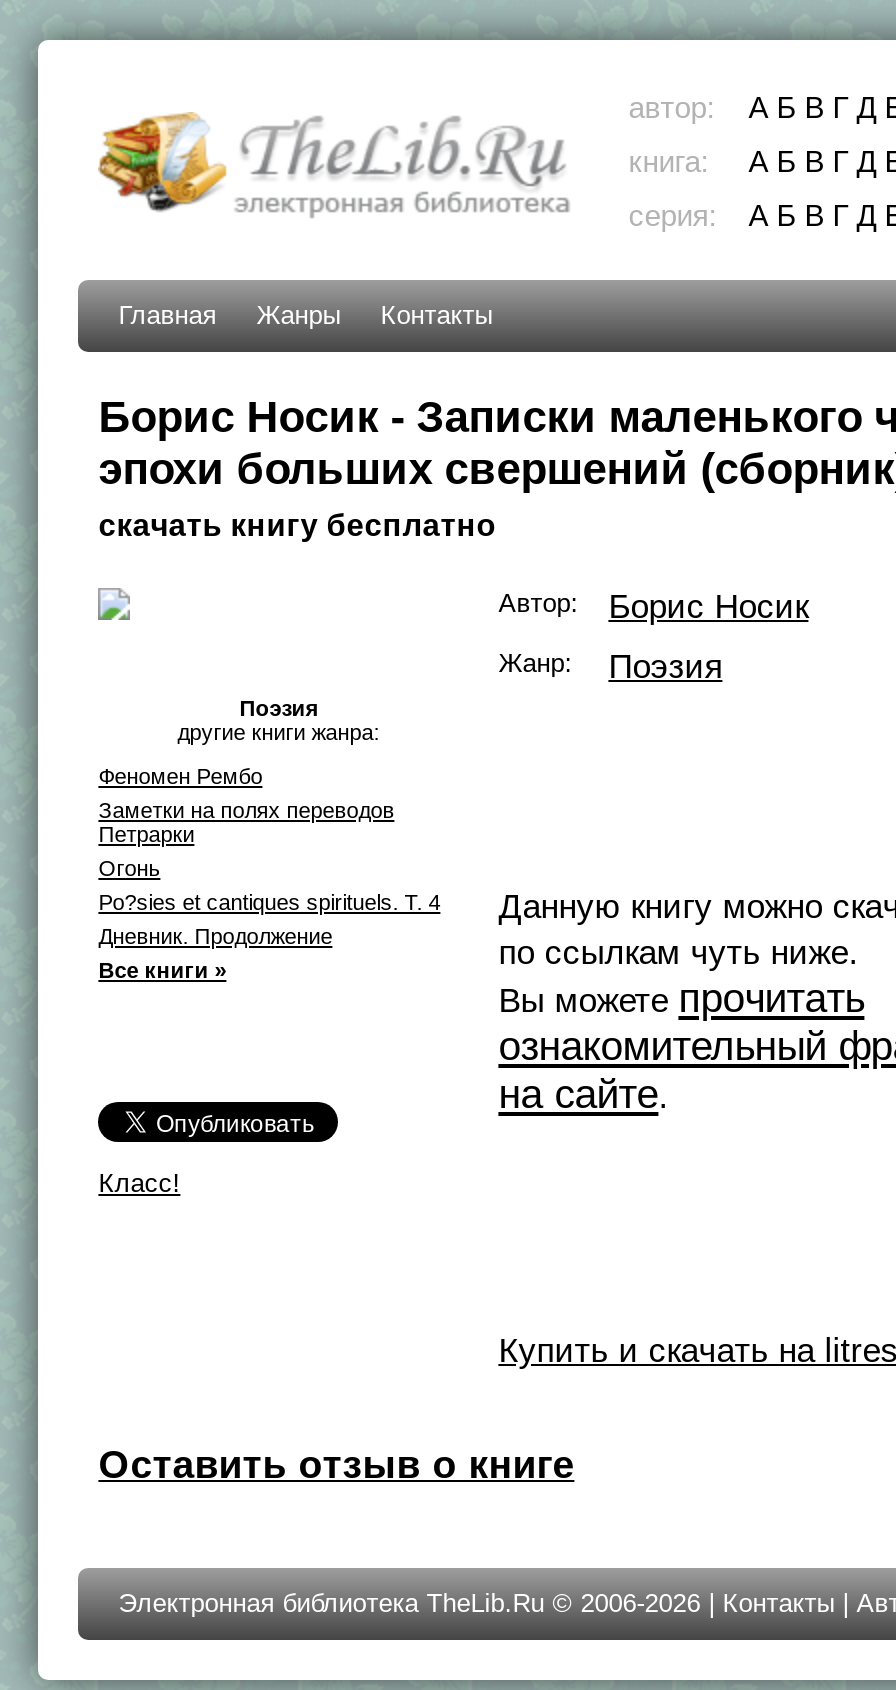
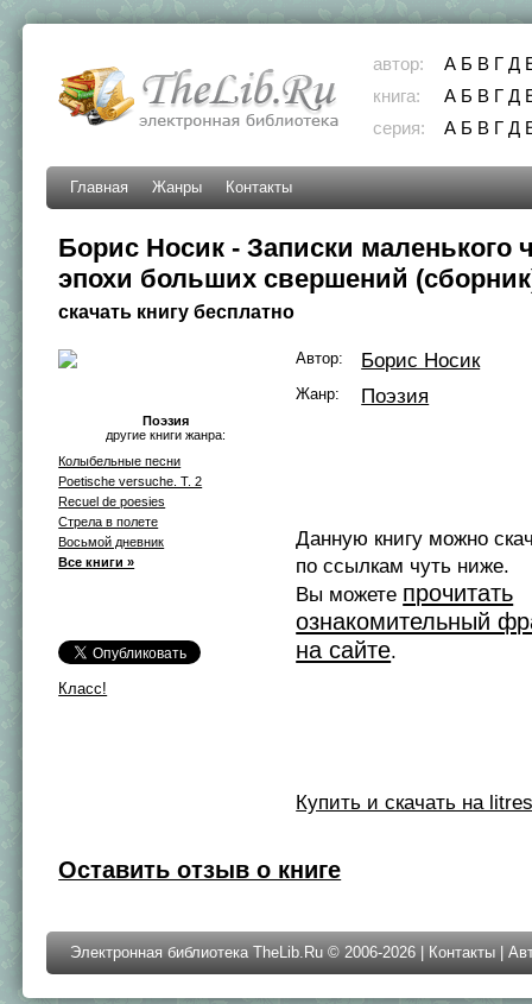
- Феномен Рембо
- Заметки на полях переводов
- Петрарки
- Огонь
- Po?sies et cantiques spirituels. T. 4
- Дневник. Продолжение
+ Колыбельные песни
+ Poetische versuche. T. 2
+ Recuel de poesies
+ Стрела в полете
+ Восьмой дневник
